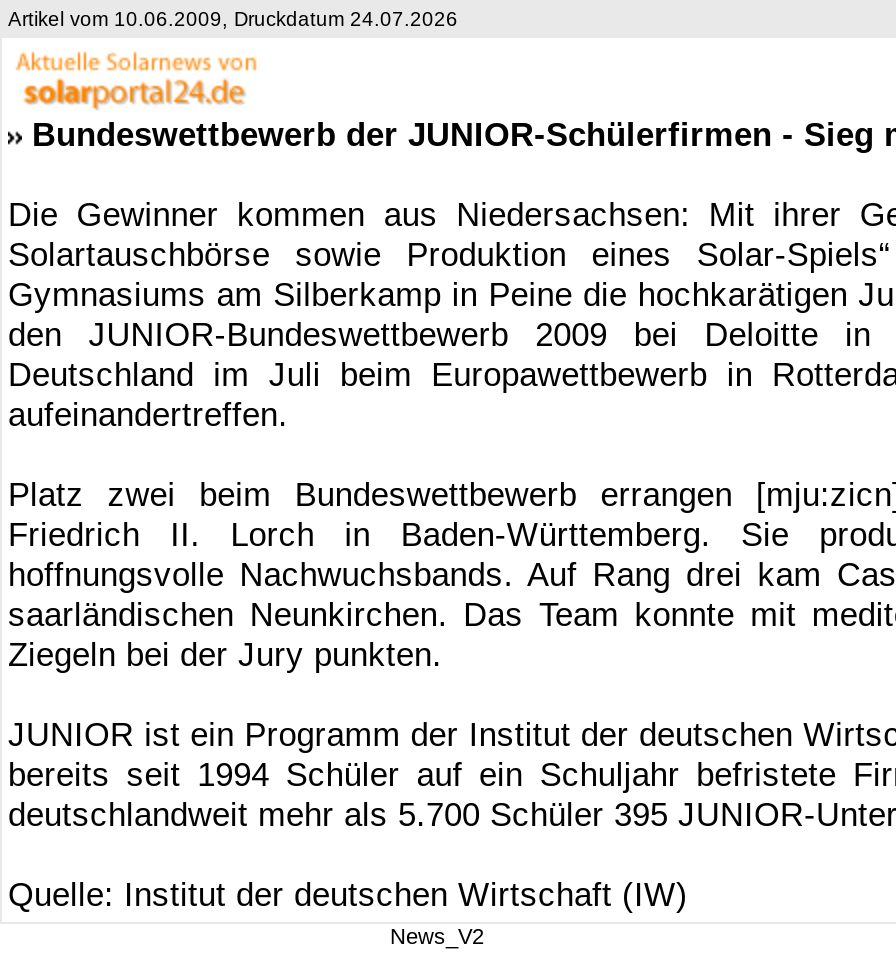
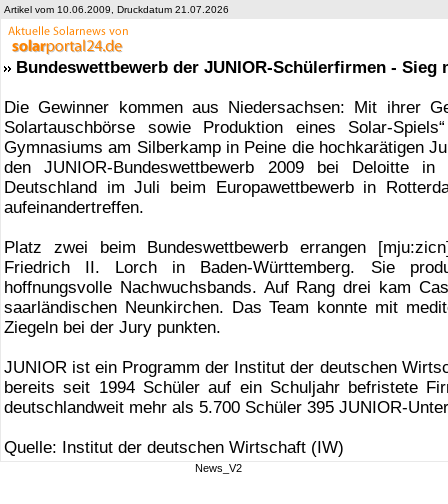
- Artikel vom 10.06.2009, Druckdatum 24.07.2026
+ Artikel vom 10.06.2009, Druckdatum 21.07.2026
